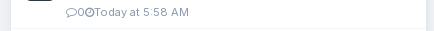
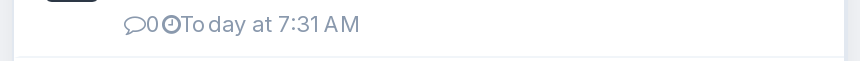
- 0 Today at 5:58 AM
+ 0 Today at 7:31 AM
